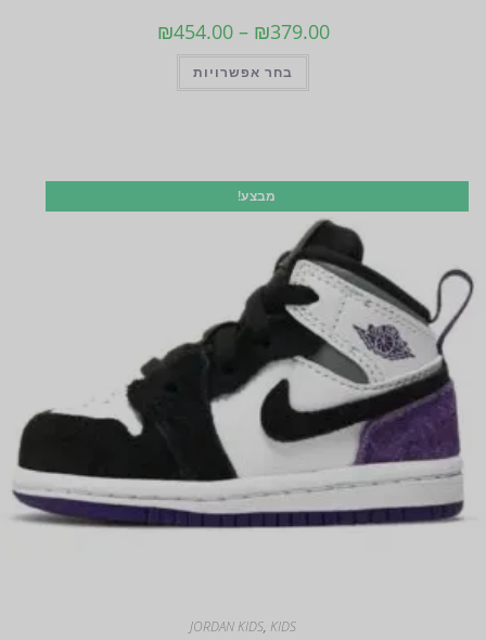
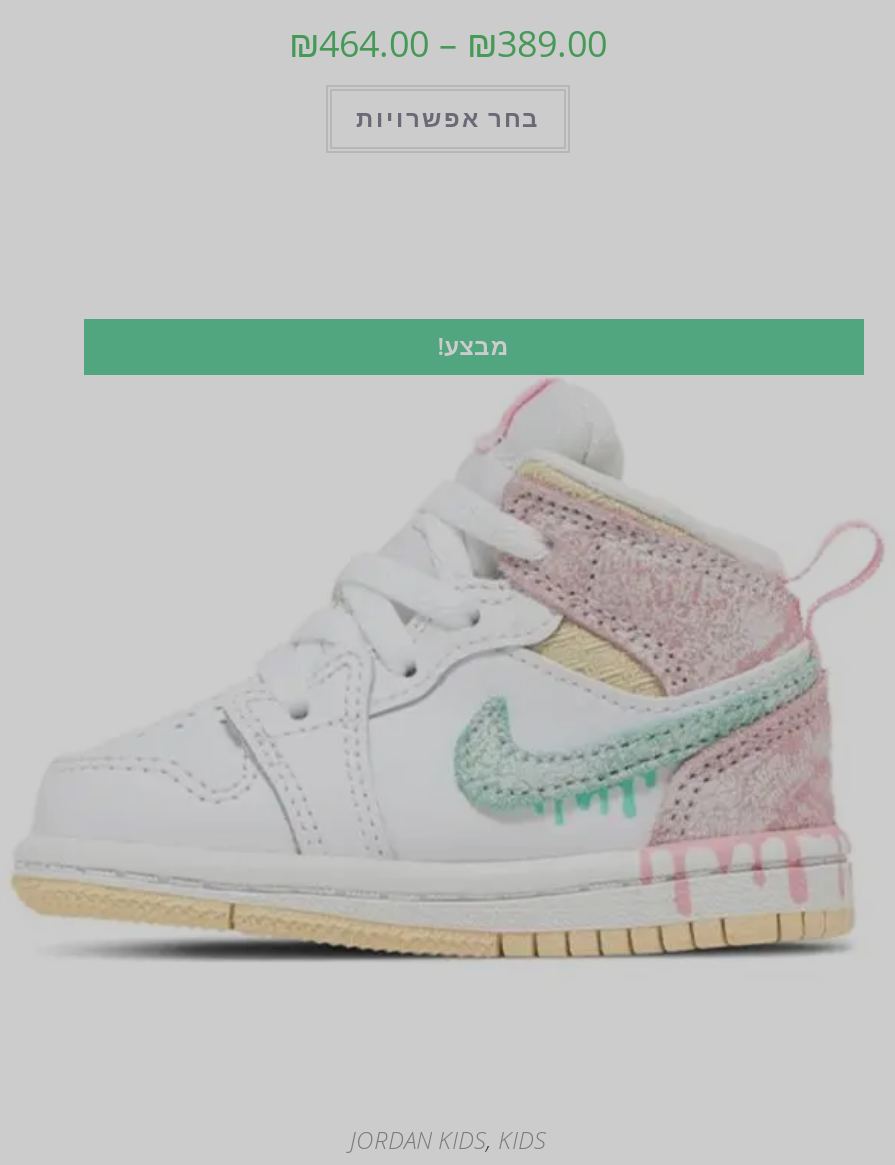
- ₪454.00
+ ₪464.00

- ₪379.00
+ ₪389.00

- [image]
+ [image]
